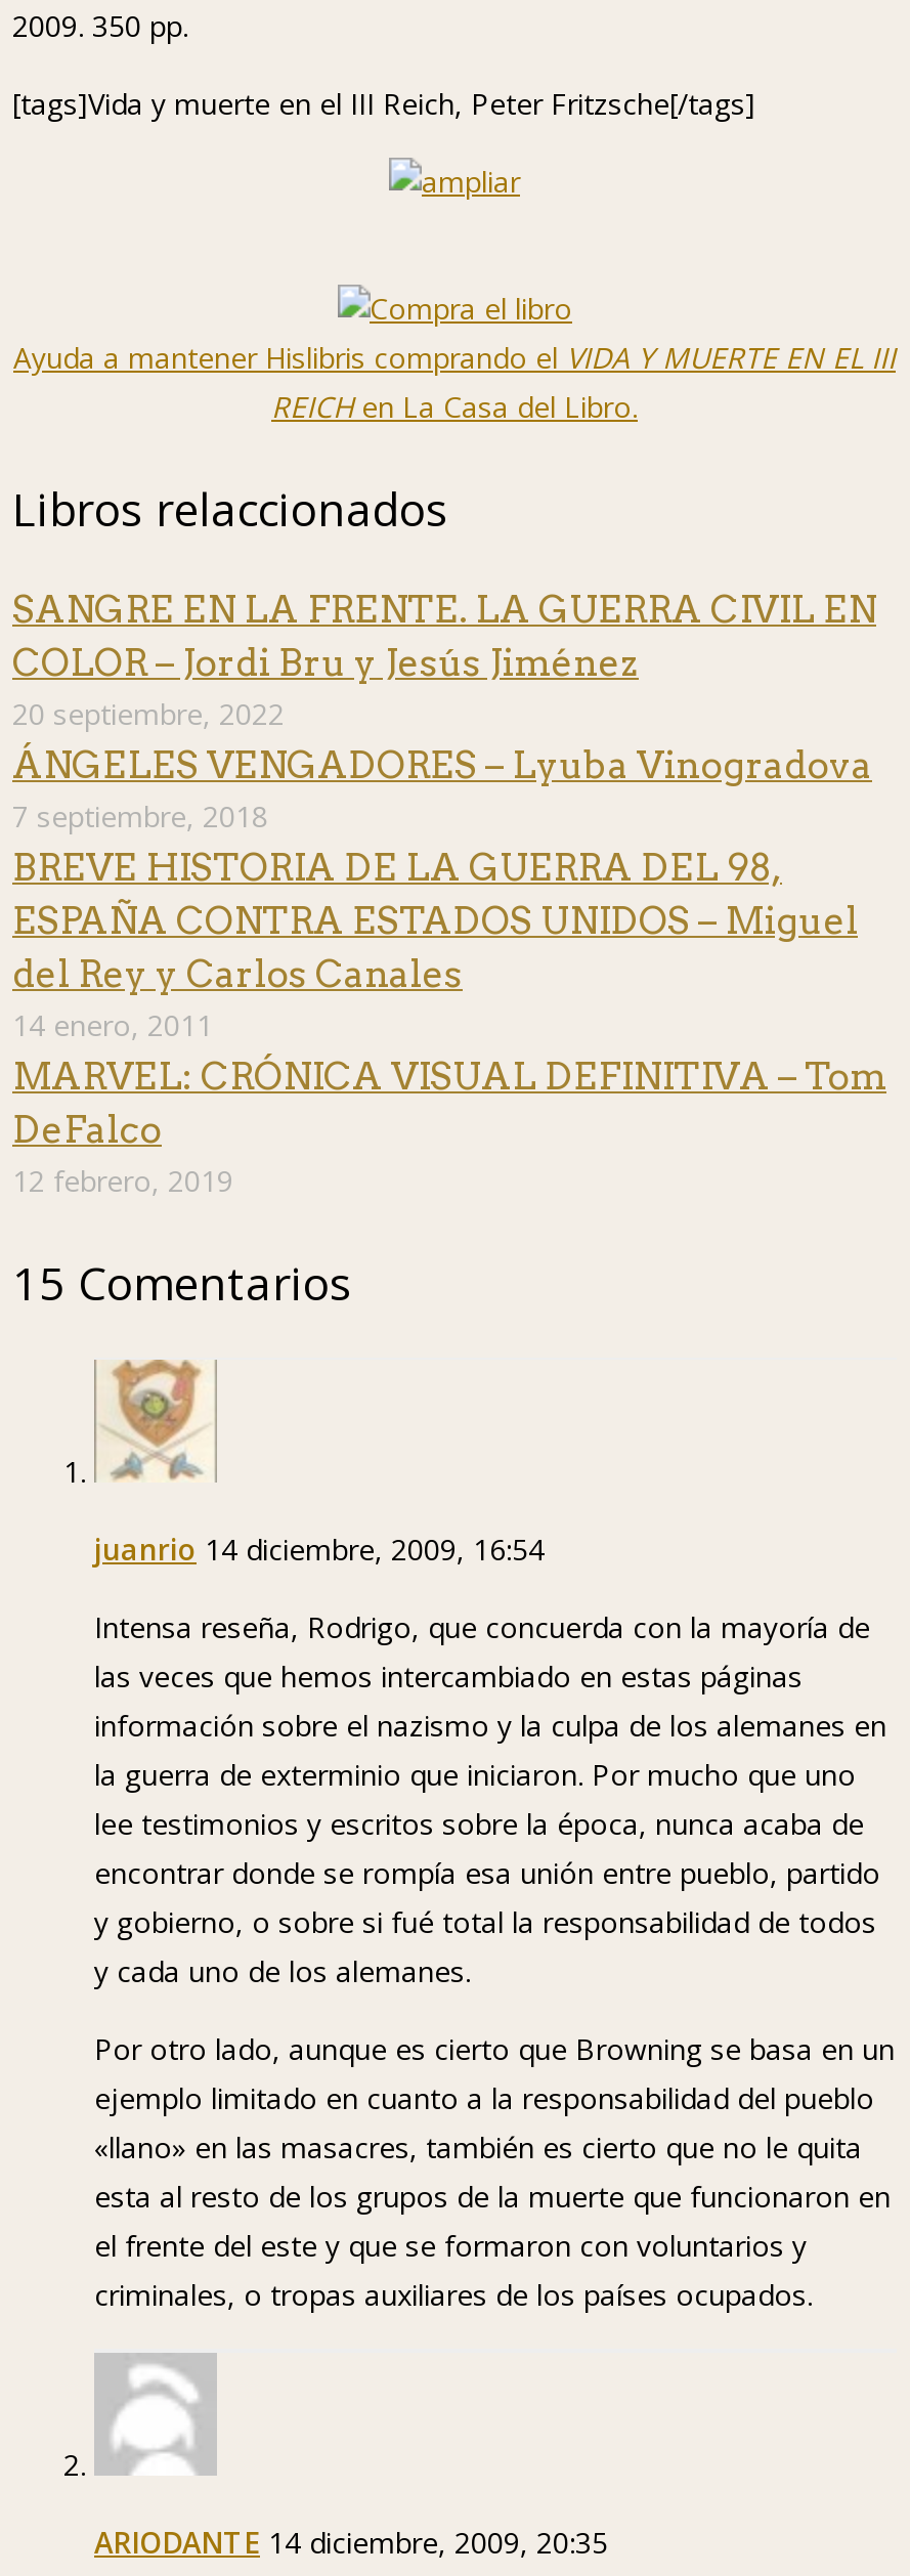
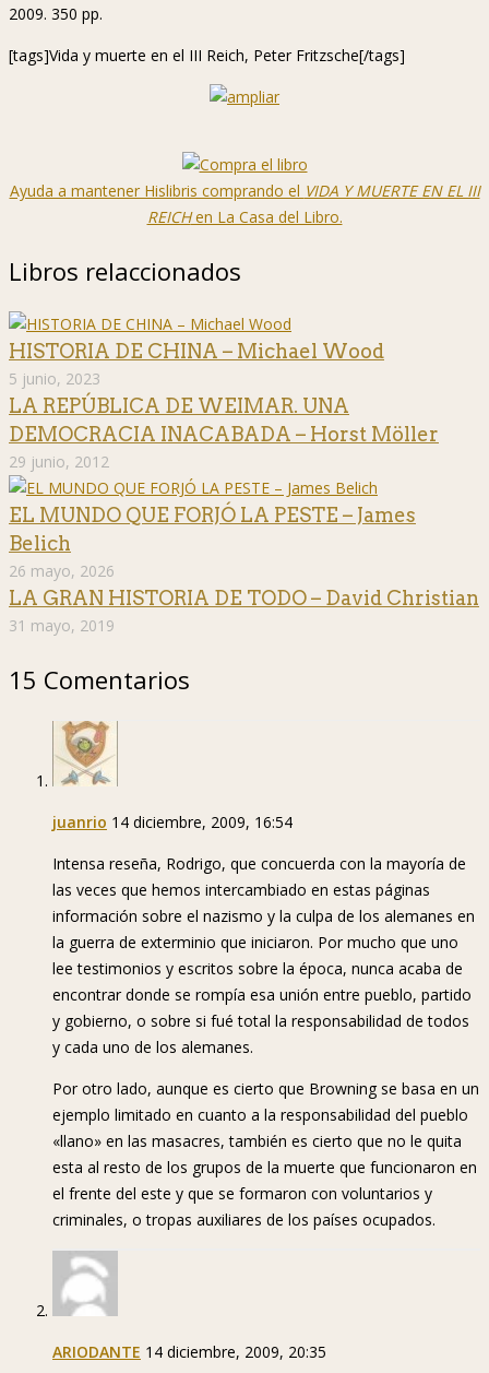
- SANGRE EN LA FRENTE. LA GUERRA CIVIL EN
- COLOR – Jordi Bru y Jesús Jiménez
- 20 septiembre, 2022
- ÁNGELES VENGADORES – Lyuba Vinogradova
- 7 septiembre, 2018
- BREVE HISTORIA DE LA GUERRA DEL 98,
- ESPAÑA CONTRA ESTADOS UNIDOS – Miguel
- del Rey y Carlos Canales
- 14 enero, 2011
- MARVEL: CRÓNICA VISUAL DEFINITIVA – Tom
- DeFalco
- 12 febrero, 2019
+ HISTORIA DE CHINA – Michael Wood
+ 5 junio, 2023
+ LA REPÚBLICA DE WEIMAR. UNA
+ DEMOCRACIA INACABADA – Horst Möller
+ 29 junio, 2012
+ EL MUNDO QUE FORJÓ LA PESTE – James
+ Belich
+ 26 mayo, 2026
+ LA GRAN HISTORIA DE TODO – David Christian
+ 31 mayo, 2019
